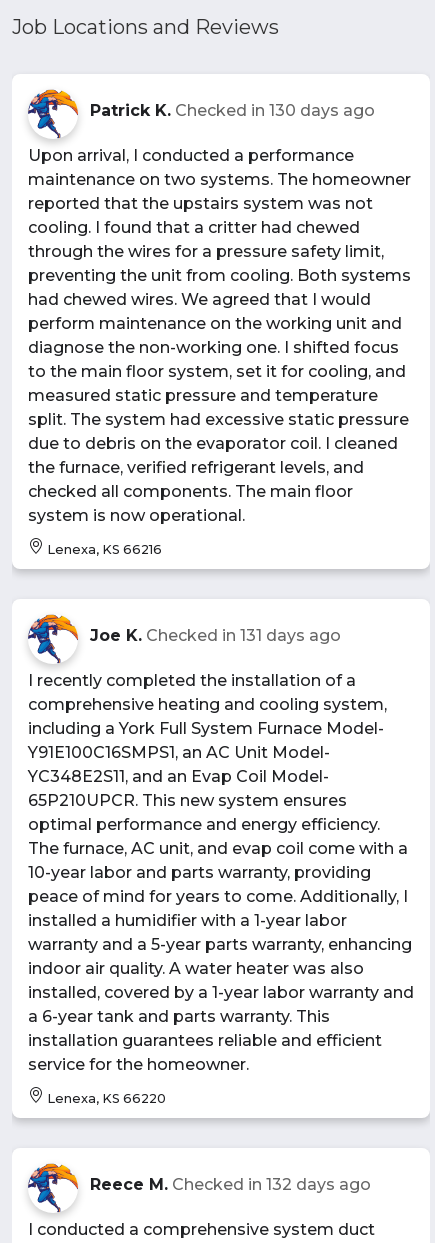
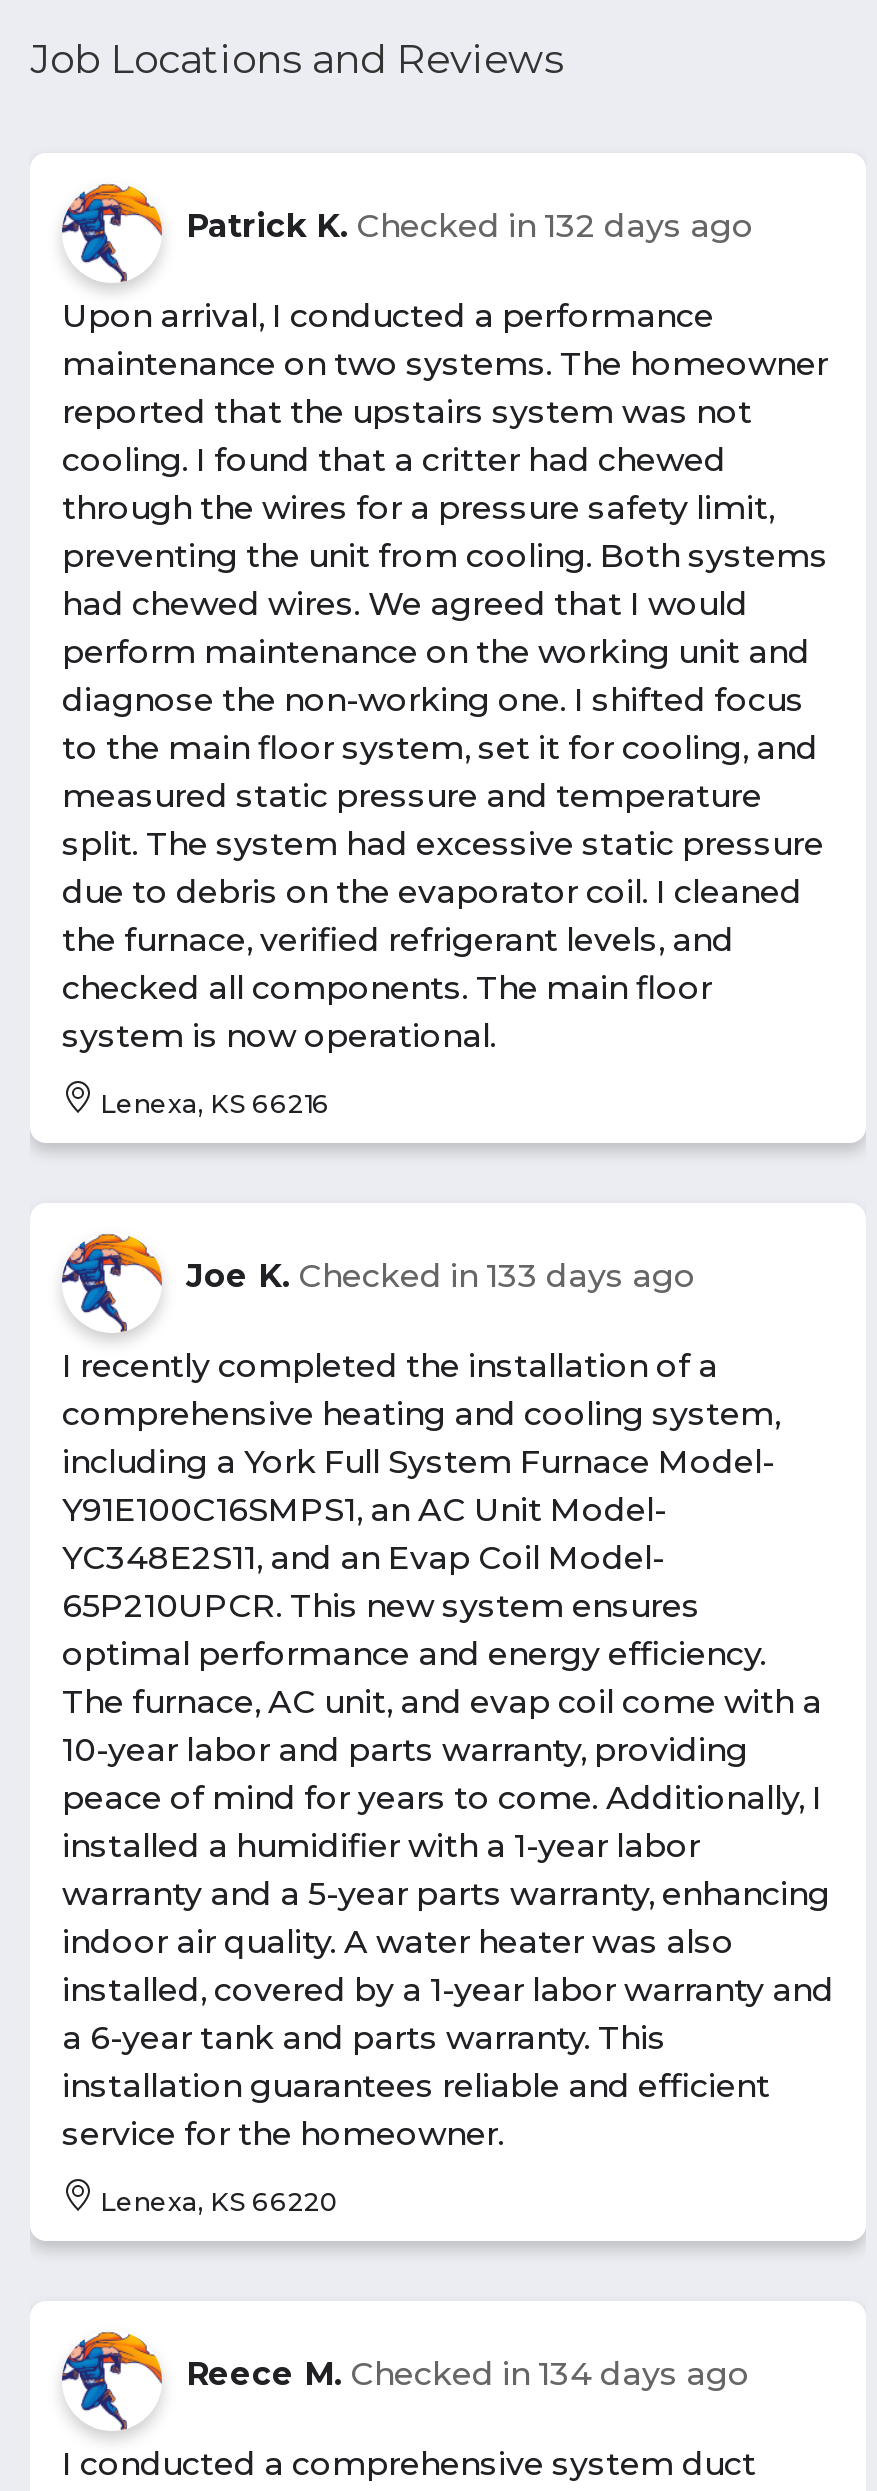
- Patrick K. Checked in 130 days ago
+ Patrick K. Checked in 132 days ago

- Joe K. Checked in 131 days ago
+ Joe K. Checked in 133 days ago

- Reece M. Checked in 132 days ago
+ Reece M. Checked in 134 days ago
